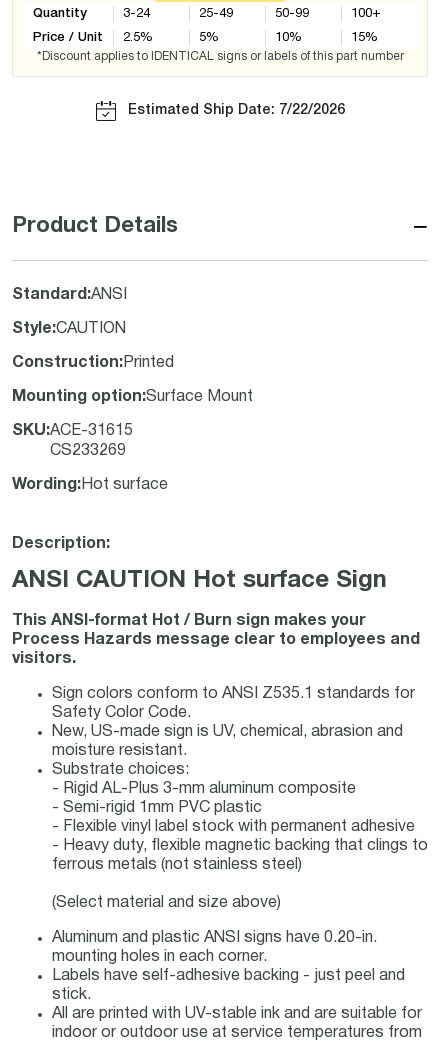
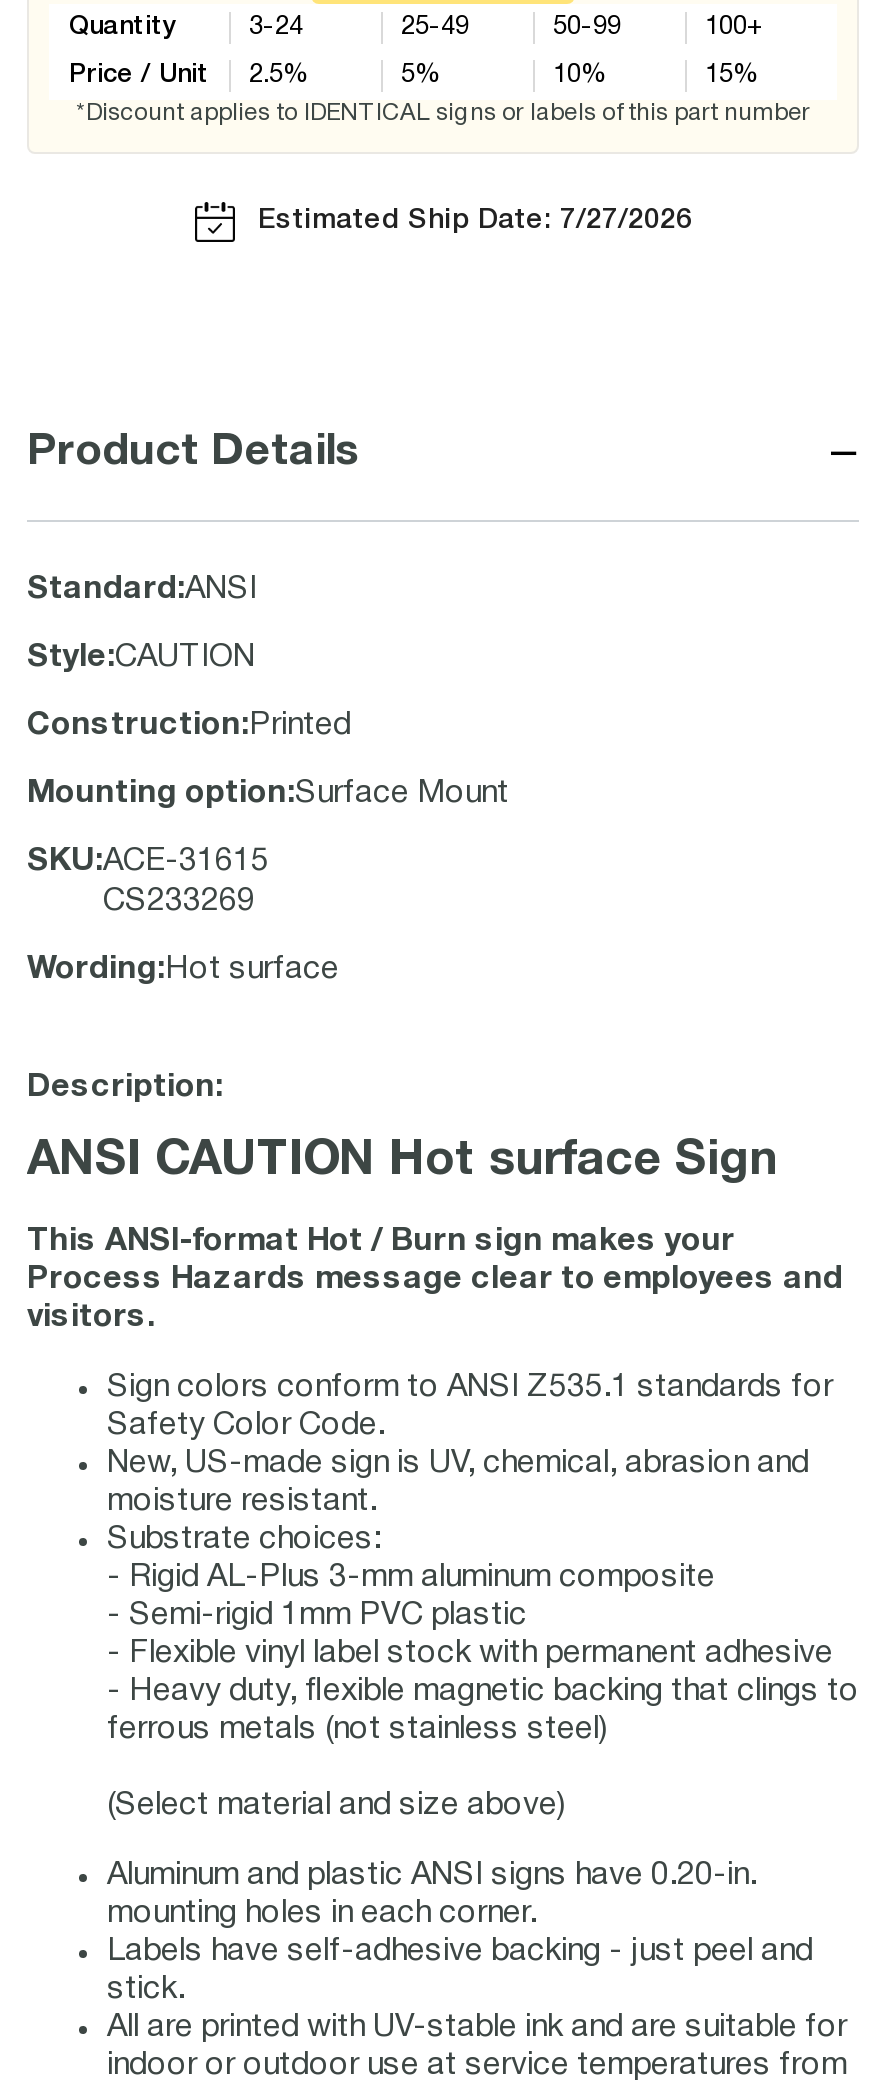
- Estimated Ship Date: 7/22/2026
+ Estimated Ship Date: 7/27/2026
